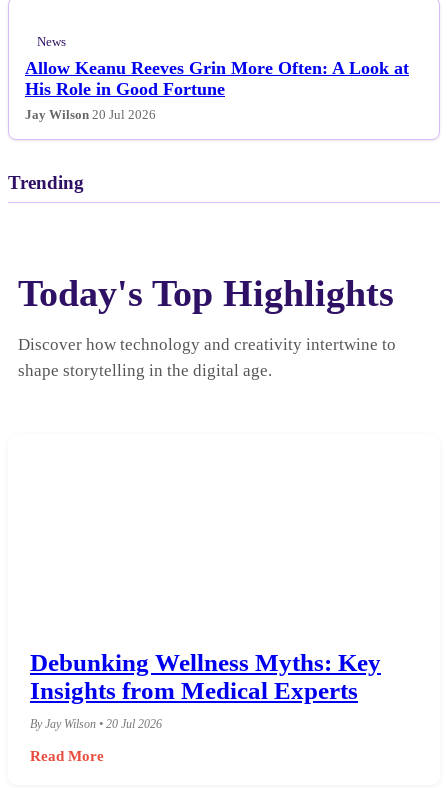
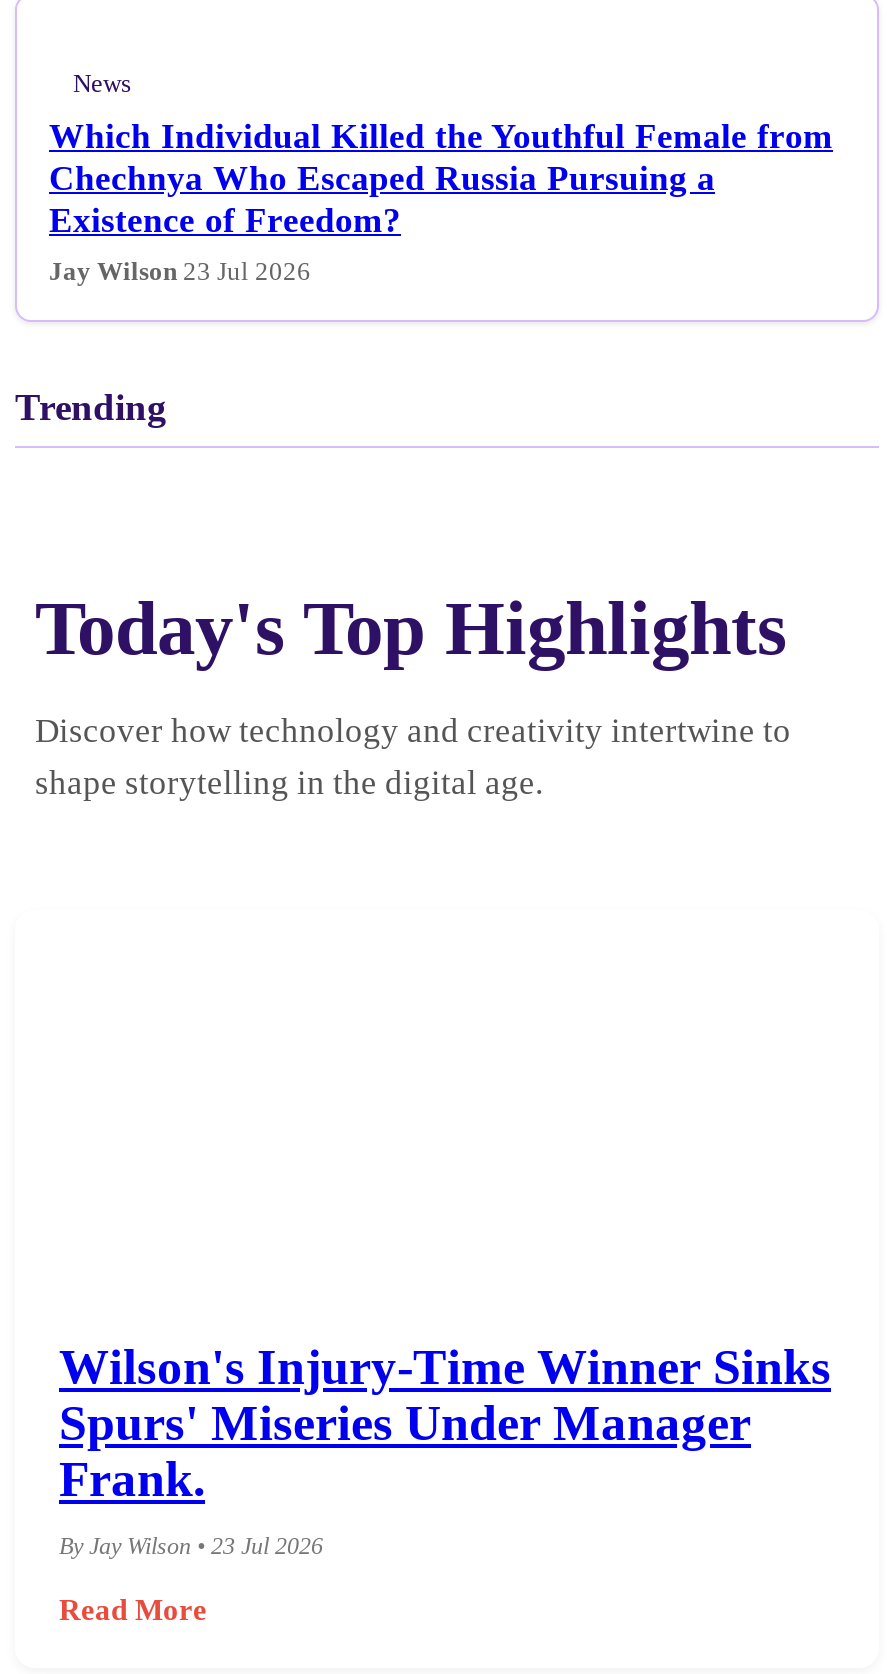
- Allow Keanu Reeves Grin More Often: A Look at
- His Role in Good Fortune
- Jay Wilson 20 Jul 2026
+ Which Individual Killed the Youthful Female from
+ Chechnya Who Escaped Russia Pursuing a
+ Existence of Freedom?
+ Jay Wilson 23 Jul 2026

- Debunking Wellness Myths: Key
- Insights from Medical Experts
+ Wilson's Injury-Time Winner Sinks
+ Spurs' Miseries Under Manager
+ Frank.

- By Jay Wilson • 20 Jul 2026
+ By Jay Wilson • 23 Jul 2026
